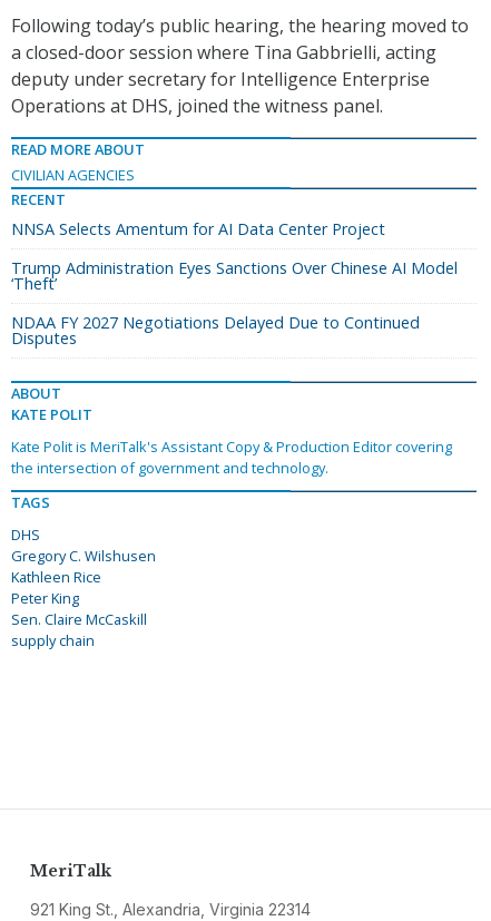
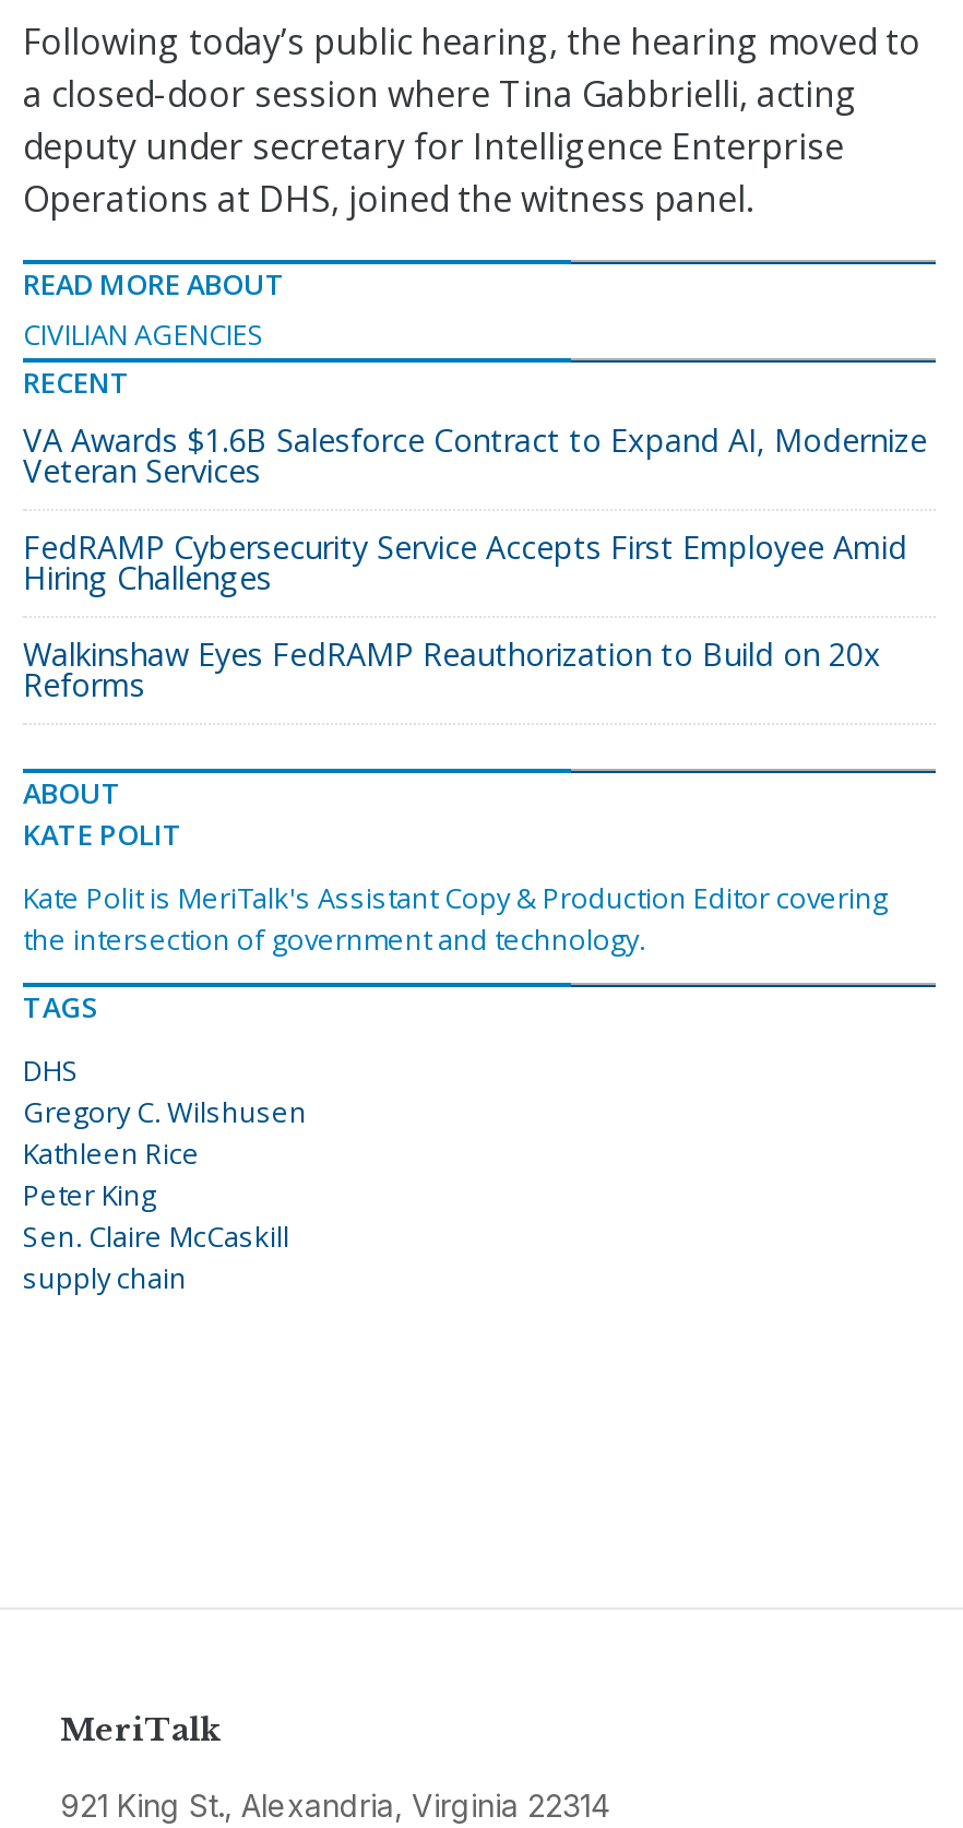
- NNSA Selects Amentum for AI Data Center Project
+ VA Awards $1.6B Salesforce Contract to Expand AI, Modernize
+ Veteran Services

- Trump Administration Eyes Sanctions Over Chinese AI Model
- ‘Theft’
+ FedRAMP Cybersecurity Service Accepts First Employee Amid
+ Hiring Challenges

- NDAA FY 2027 Negotiations Delayed Due to Continued
- Disputes
+ Walkinshaw Eyes FedRAMP Reauthorization to Build on 20x
+ Reforms
